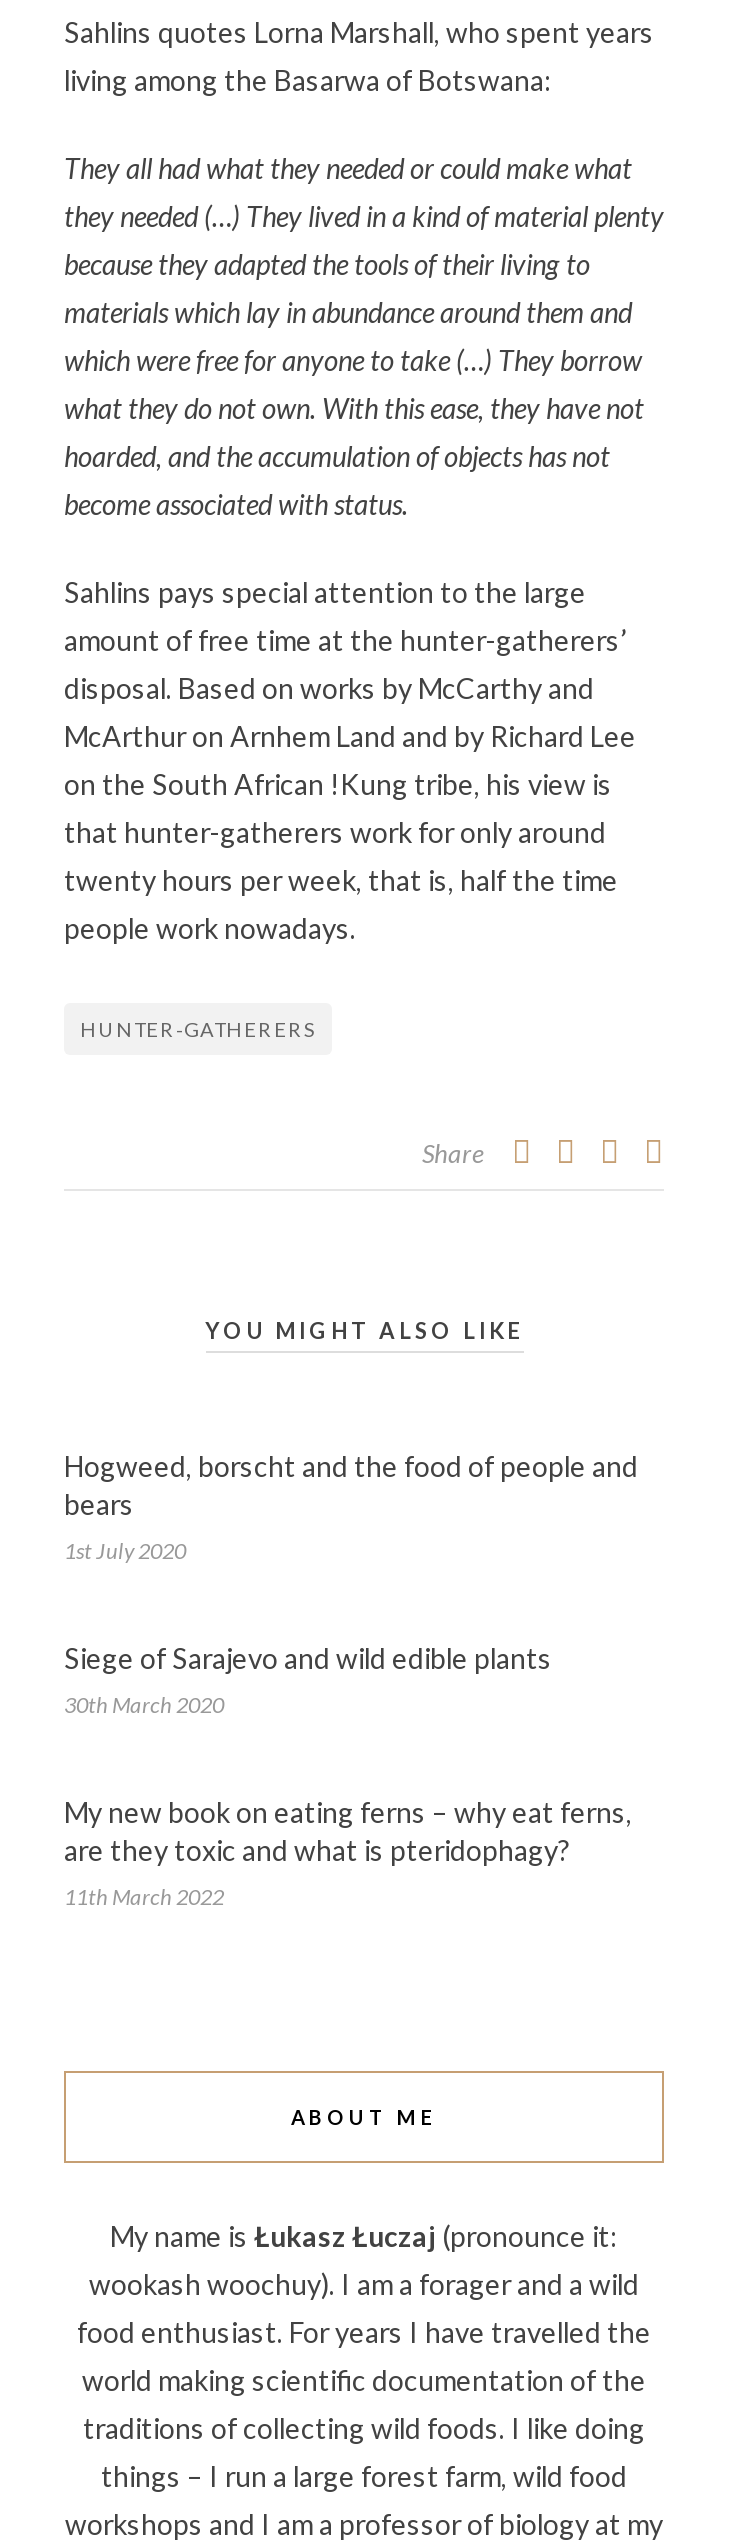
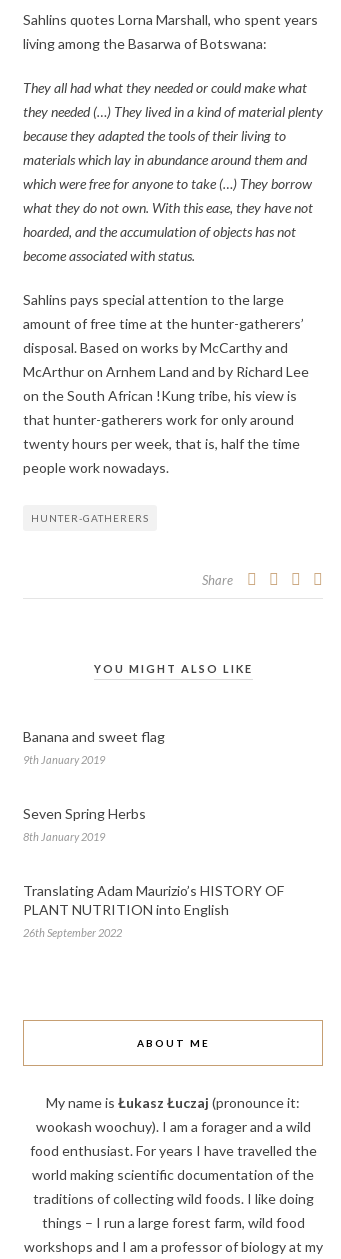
- Hogweed, borscht and the food of people and
- bears
+ Banana and sweet flag

- 1st July 2020
+ 9th January 2019

- Siege of Sarajevo and wild edible plants
+ Seven Spring Herbs

- 30th March 2020
+ 8th January 2019

- My new book on eating ferns – why eat ferns,
- are they toxic and what is pteridophagy?
+ Translating Adam Maurizio’s HISTORY OF
+ PLANT NUTRITION into English

- 11th March 2022
+ 26th September 2022
